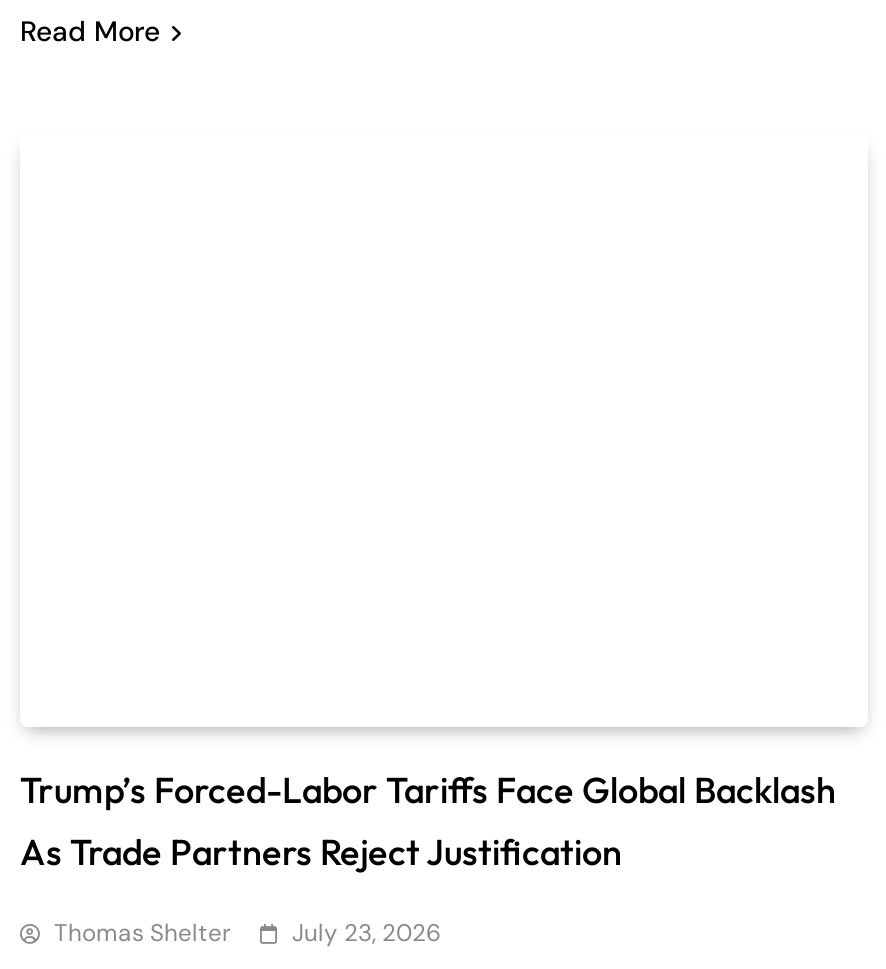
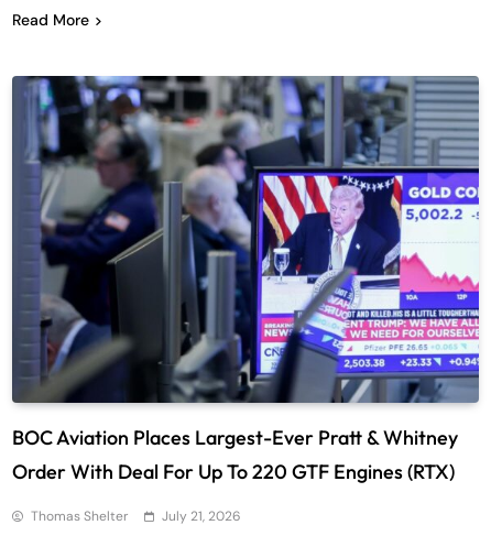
+ [image]

- Trump’s Forced-Labor Tariffs Face Global Backlash
- As Trade Partners Reject Justification
+ BOC Aviation Places Largest-Ever Pratt & Whitney
+ Order With Deal For Up To 220 GTF Engines (RTX)

- Thomas Shelter July 23, 2026
+ Thomas Shelter July 21, 2026
